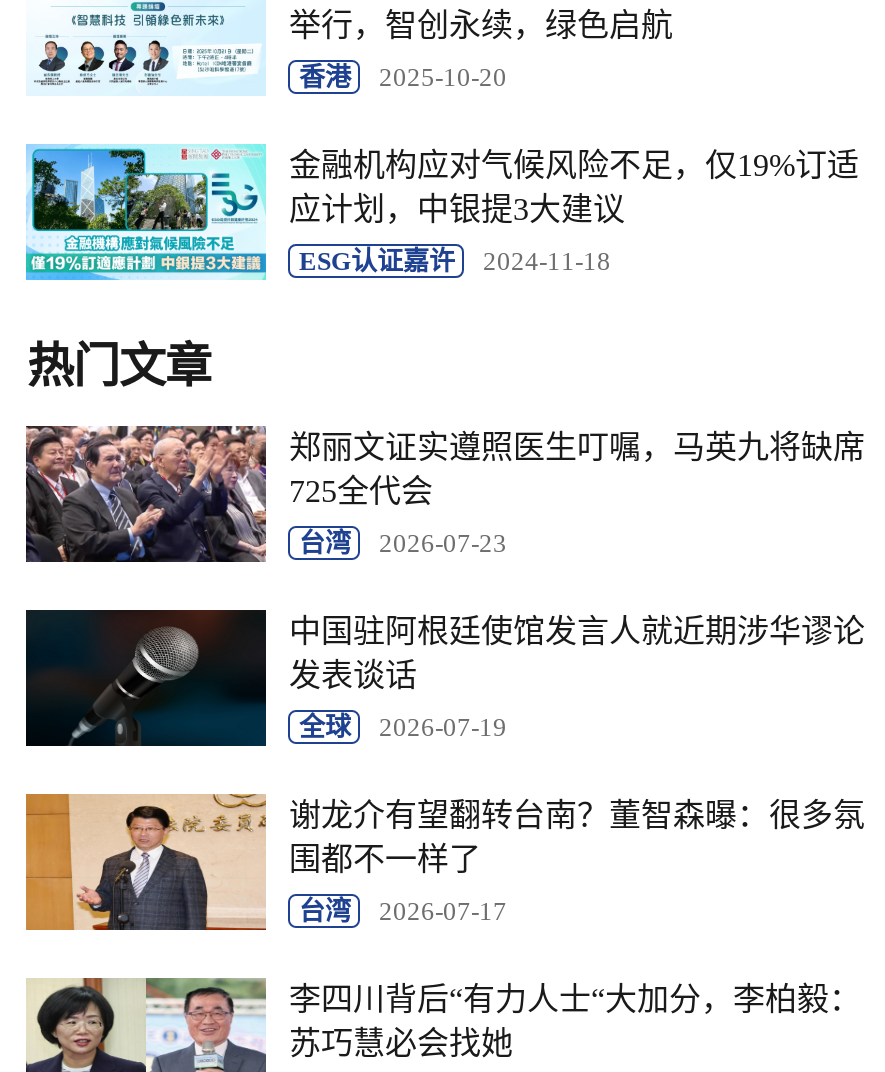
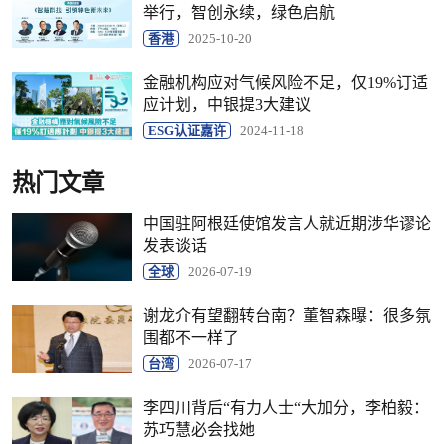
- [image]
- 郑丽文证实遵照医生叮嘱，马英九将缺席
- 725全代会
- 台湾
- 2026-07-23
